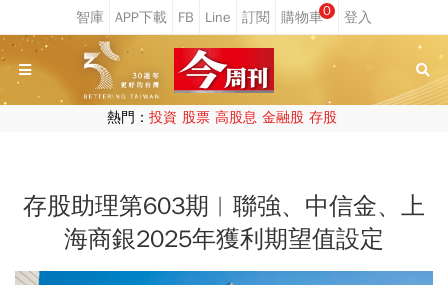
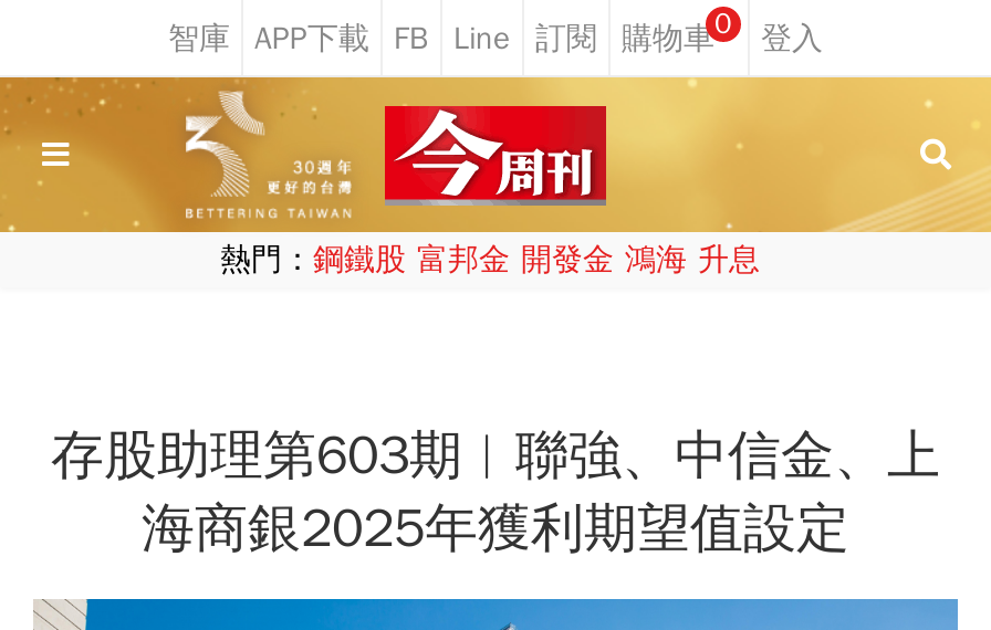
- 熱門：投資 股票 高股息 金融股 存股
+ 熱門：鋼鐵股 富邦金 開發金 鴻海 升息
